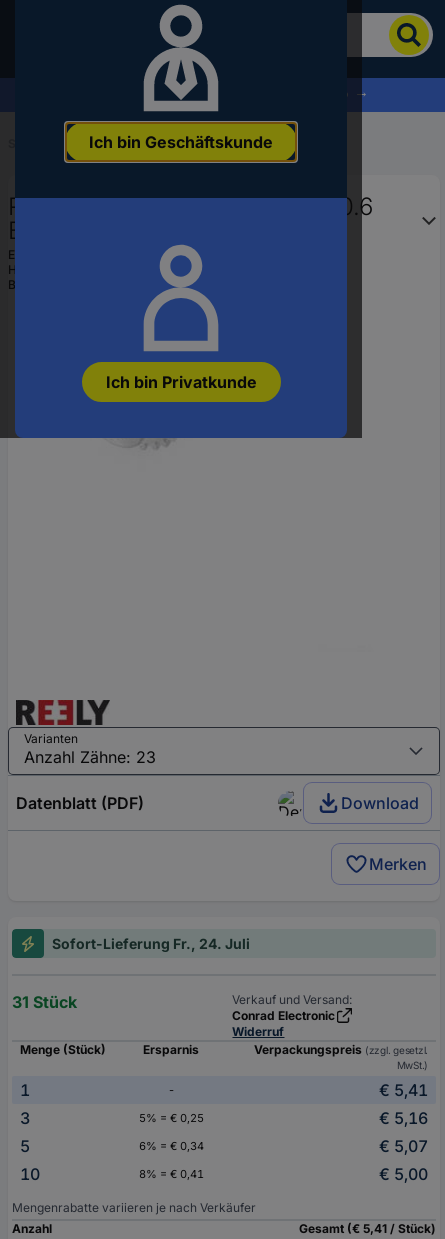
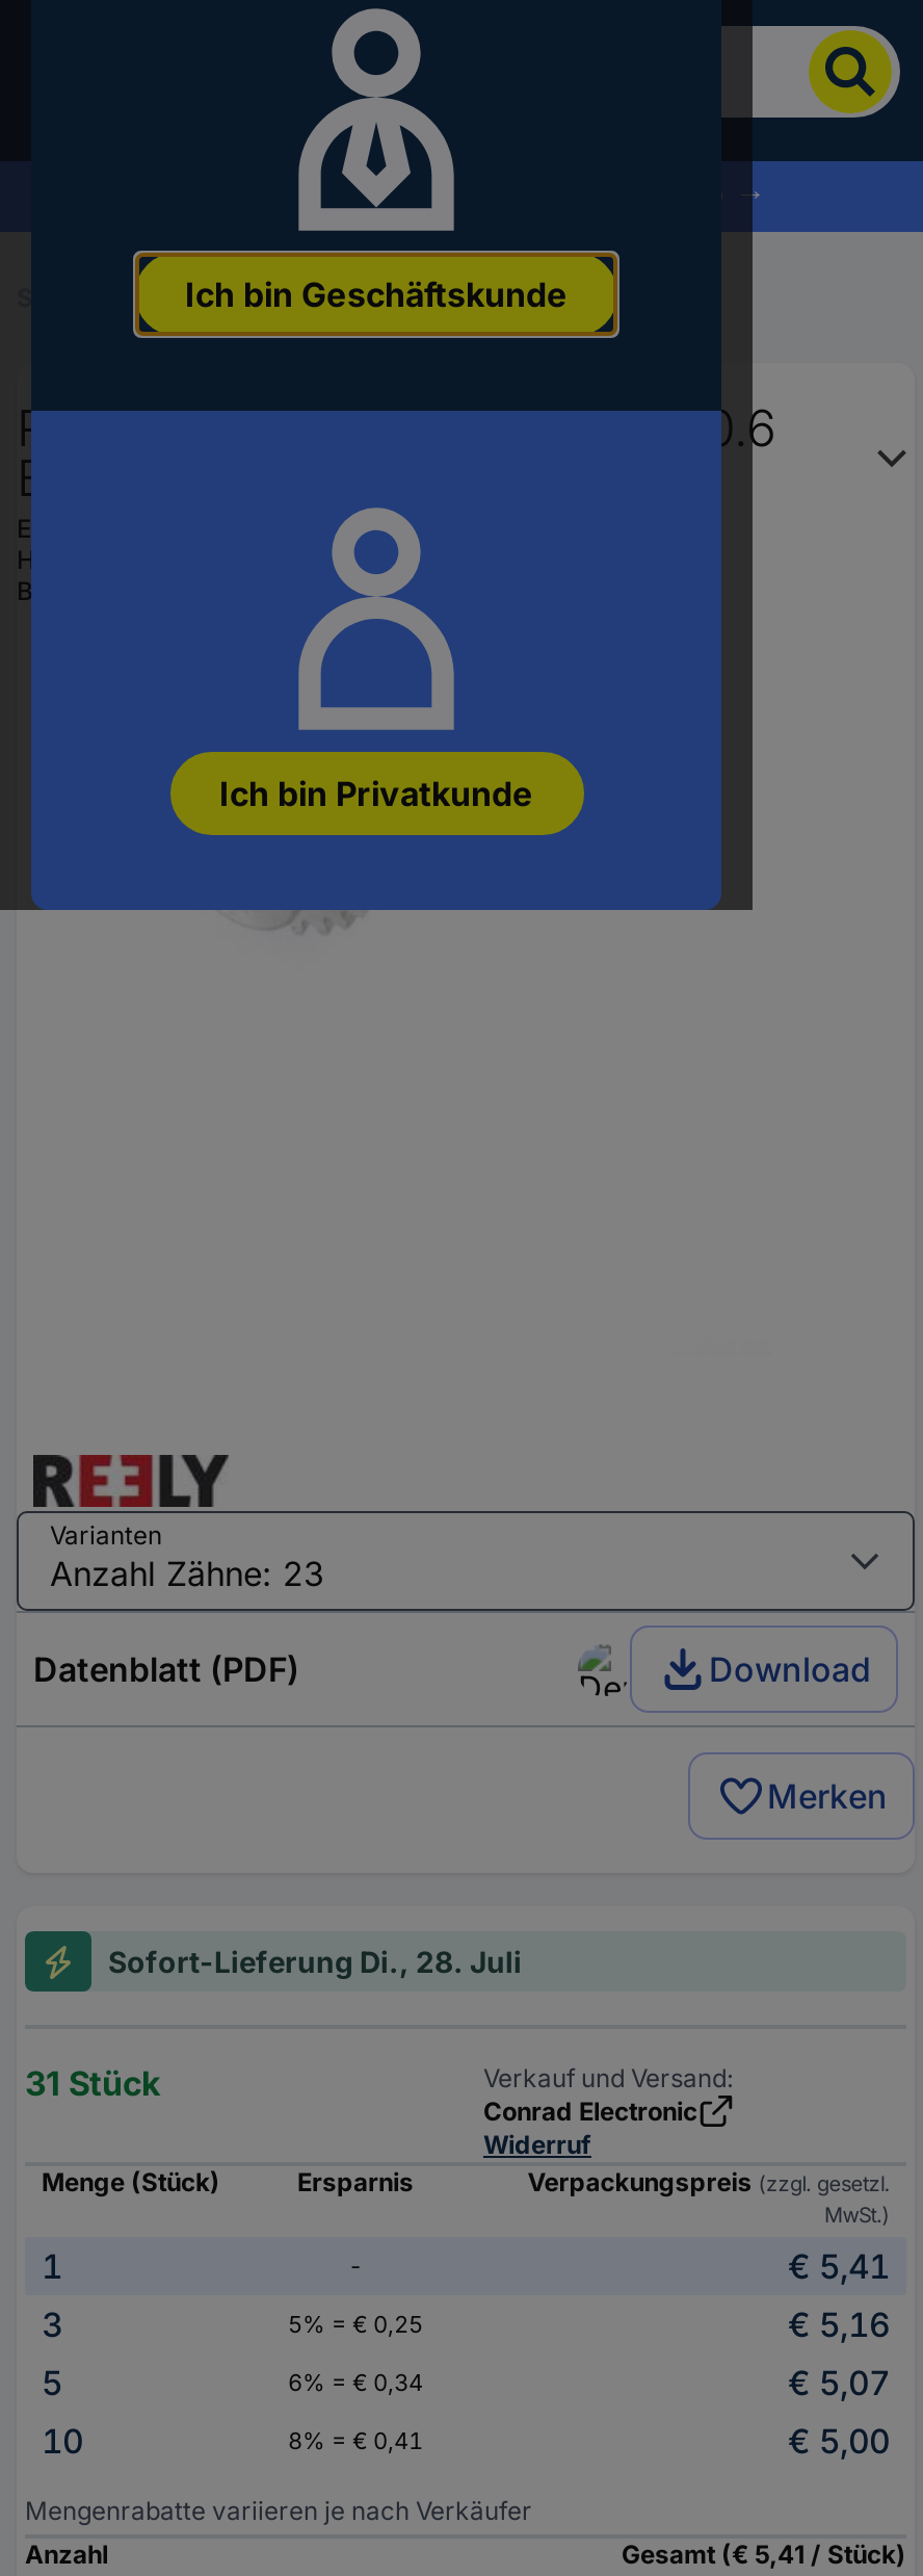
- Sofort-Lieferung Fr., 24. Juli
+ Sofort-Lieferung Di., 28. Juli
